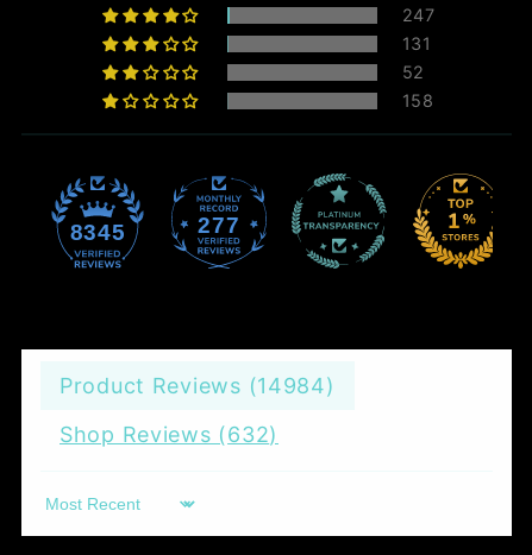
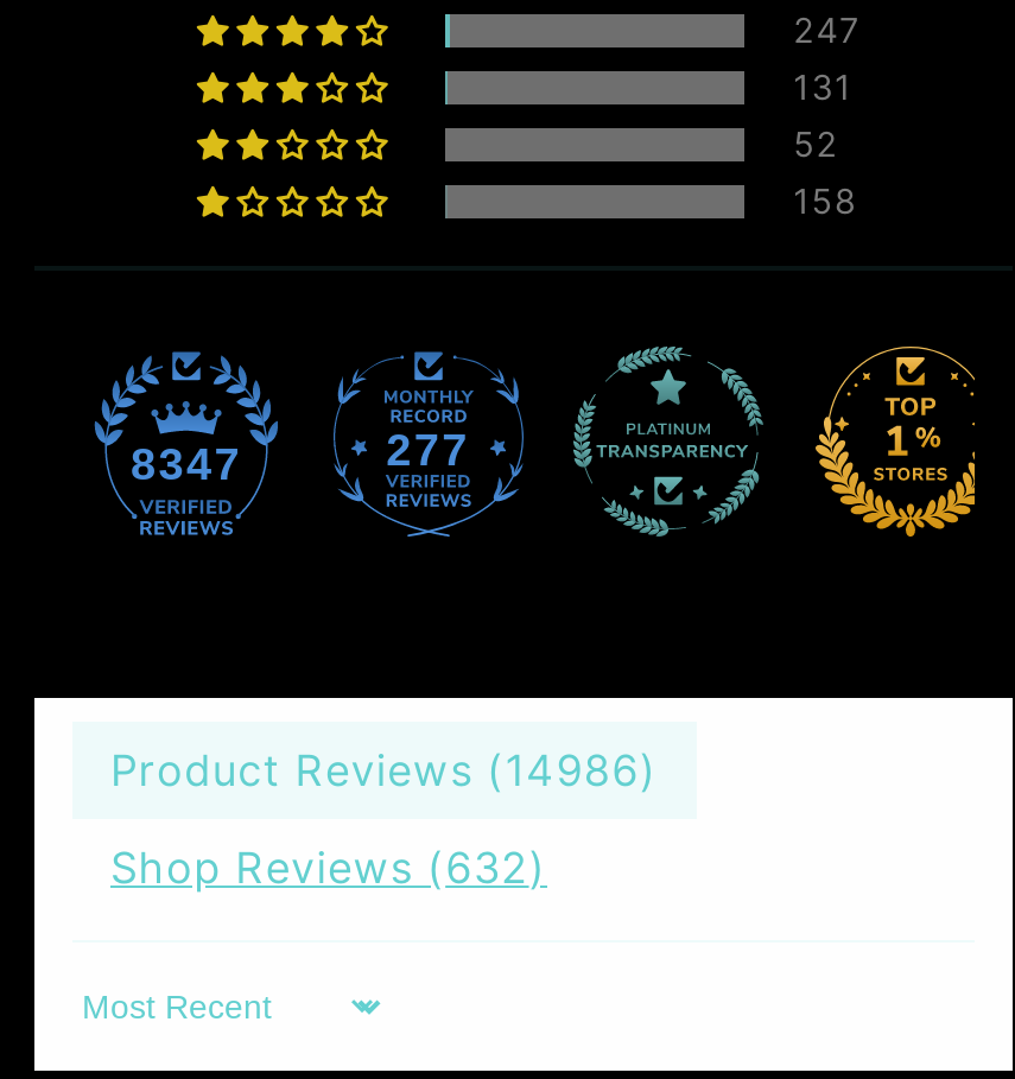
- 8345
+ 8347

- Product Reviews (14984)
+ Product Reviews (14986)
